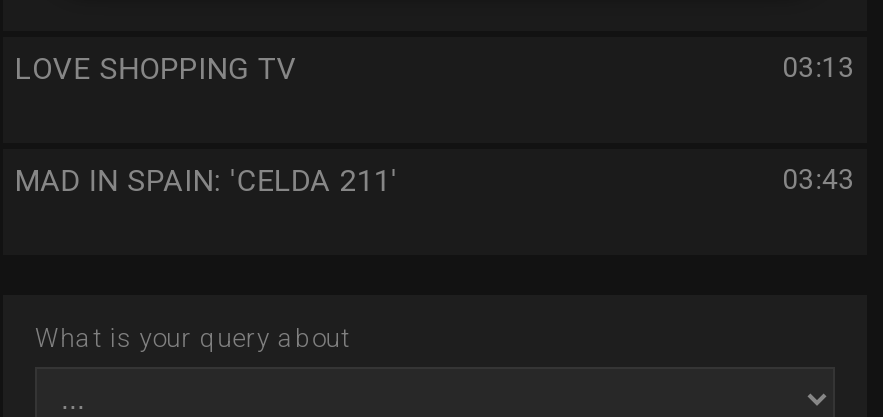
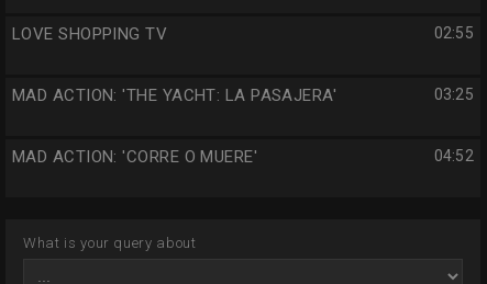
- 03:13
+ 02:55

- 03:43
- MAD IN SPAIN: 'CELDA 211'
+ 03:25
+ MAD ACTION: 'THE YACHT: LA PASAJERA'
+ 04:52
+ MAD ACTION: 'CORRE O MUERE'
